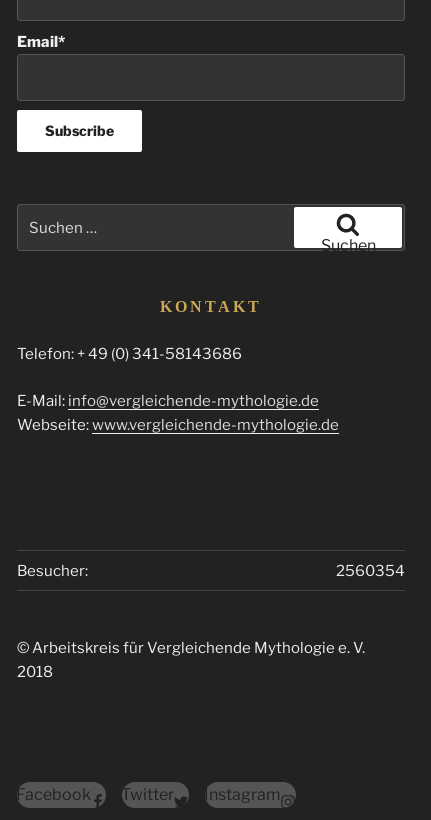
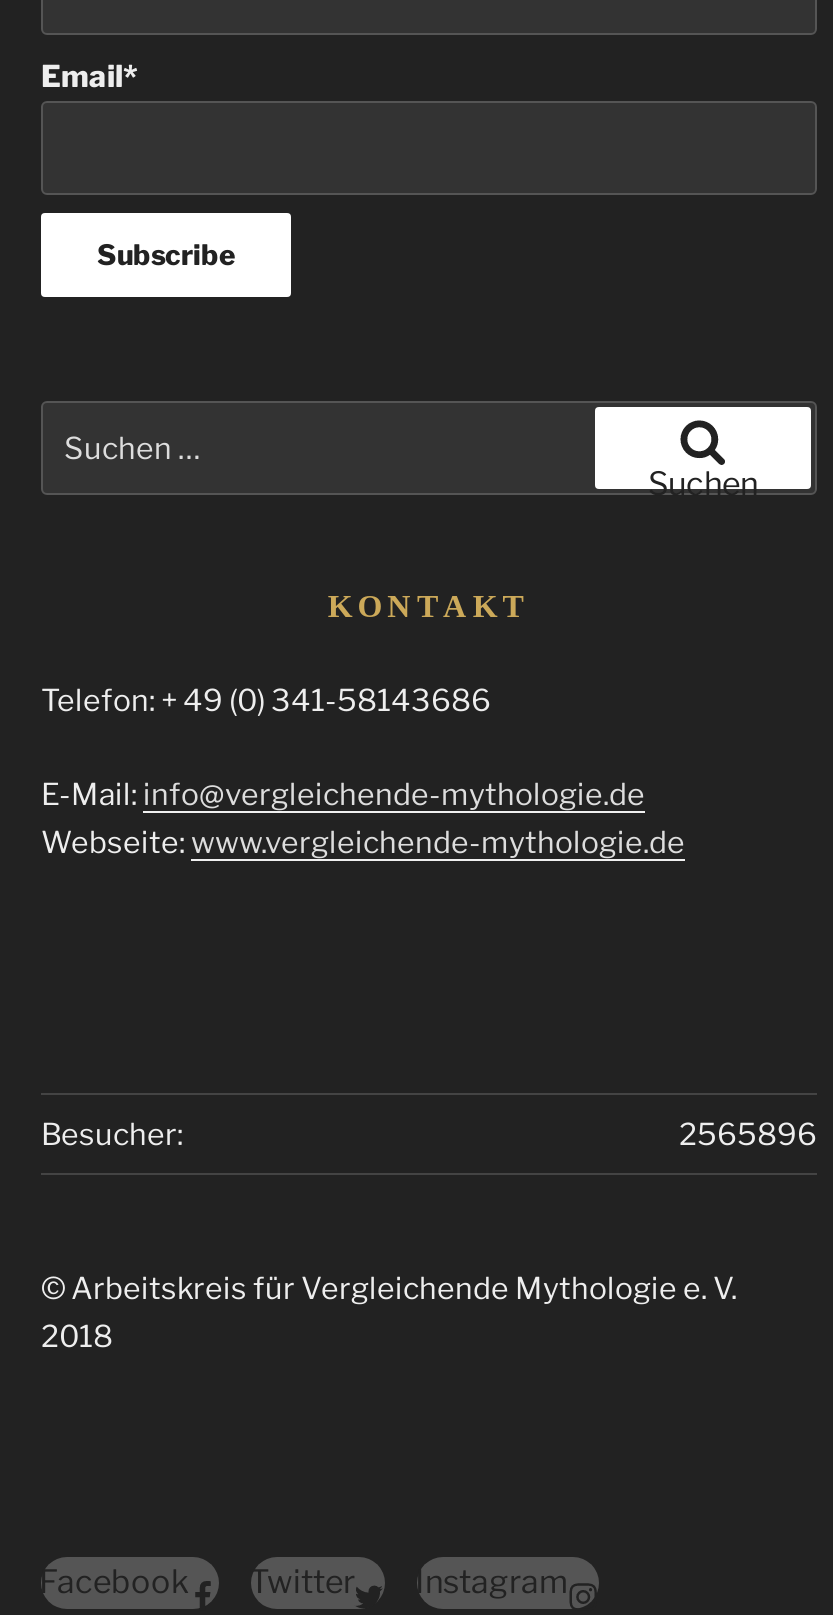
- 2560354
+ 2565896
